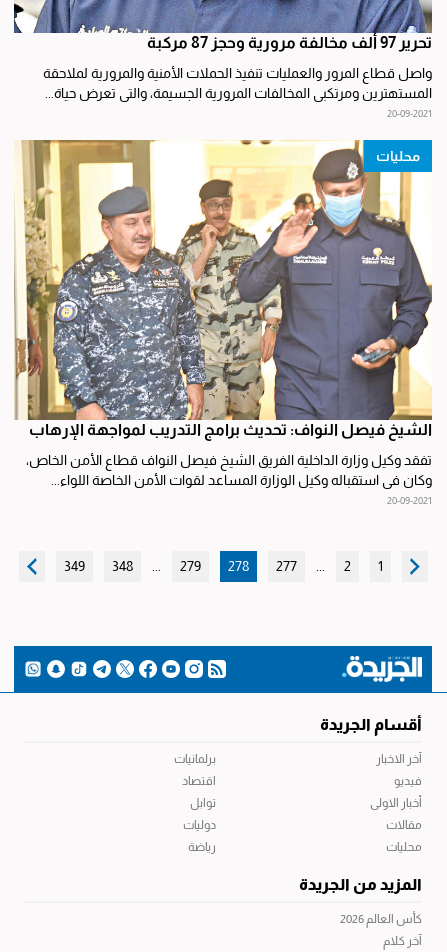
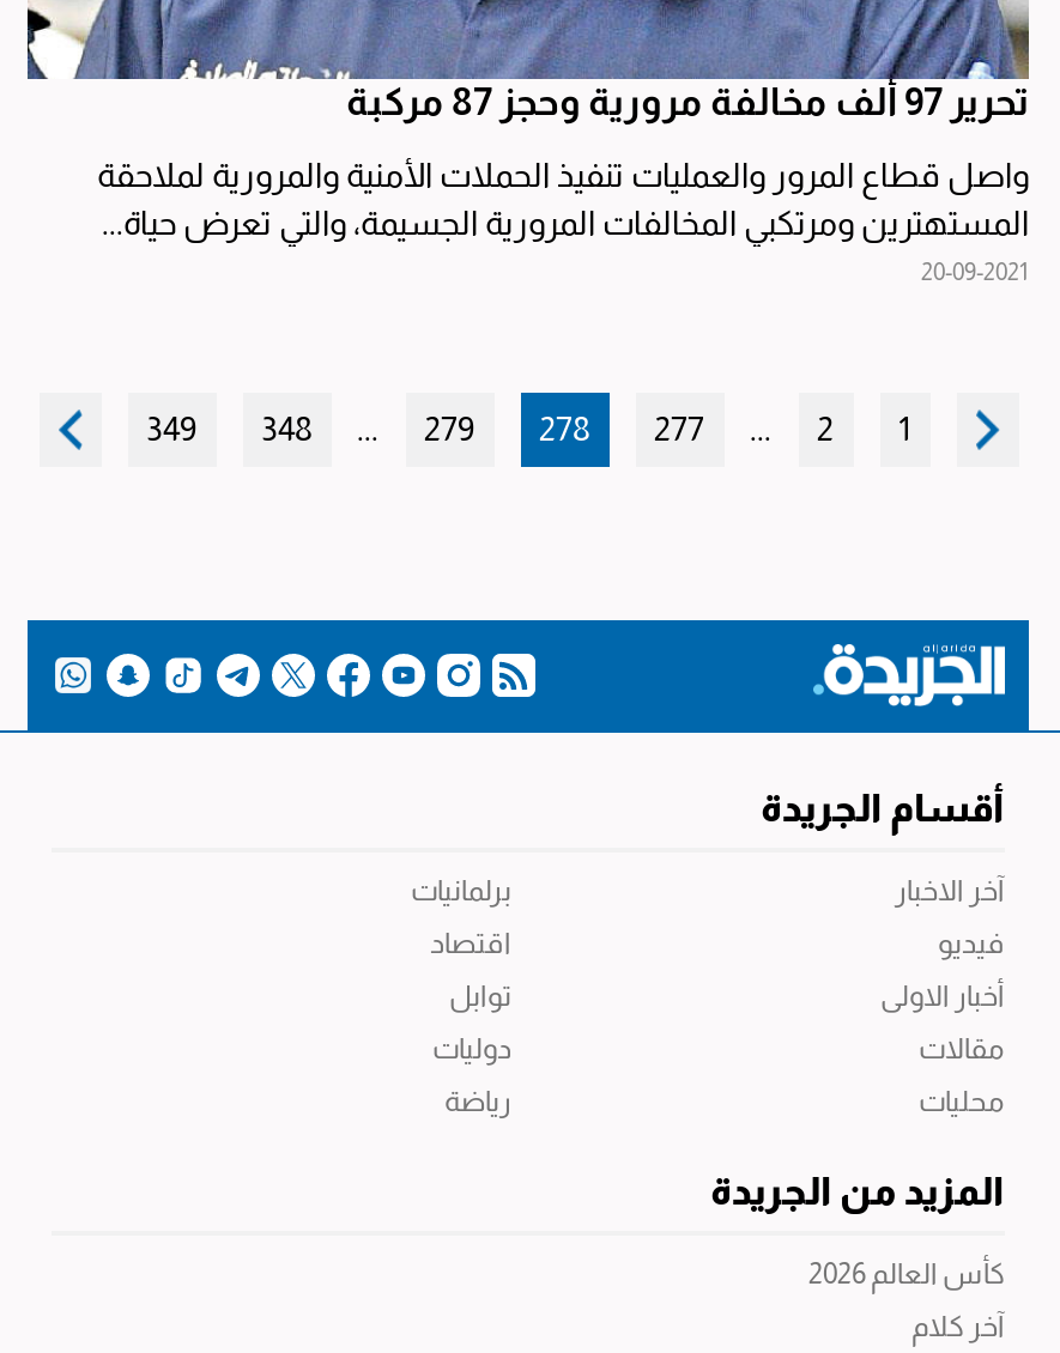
- [image]
- محليات

- الشيخ فيصل النواف: تحديث برامج التدريب لمواجهة الإرهاب
- تفقد وكيل وزارة الداخلية الفريق الشيخ فيصل النواف قطاع الأمن الخاص،
- وكان في استقباله وكيل الوزارة المساعد لقوات الأمن الخاصة اللواء...
- 20-09-2021
